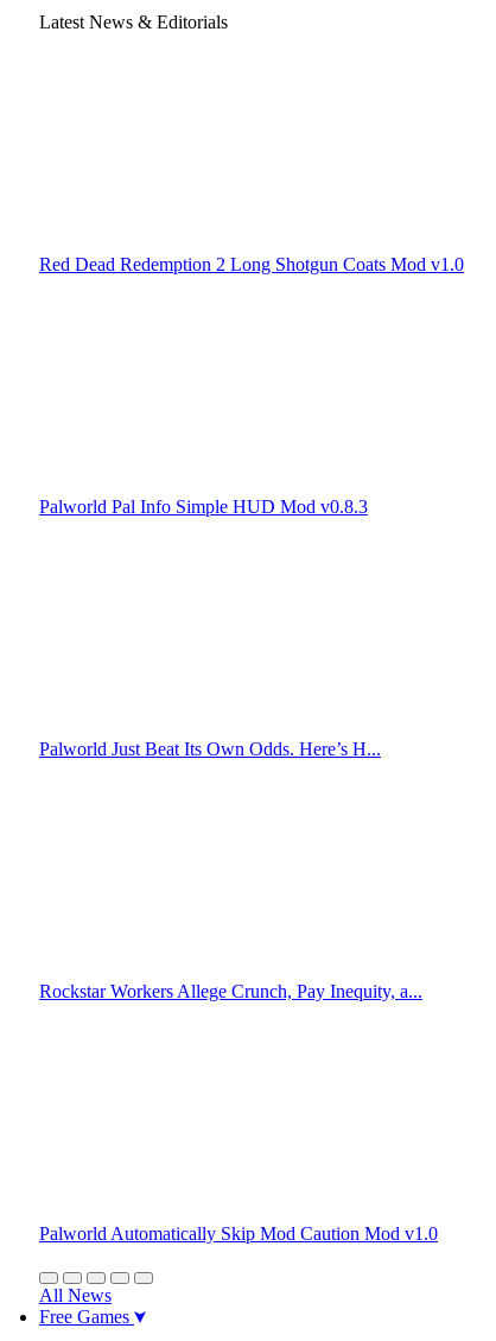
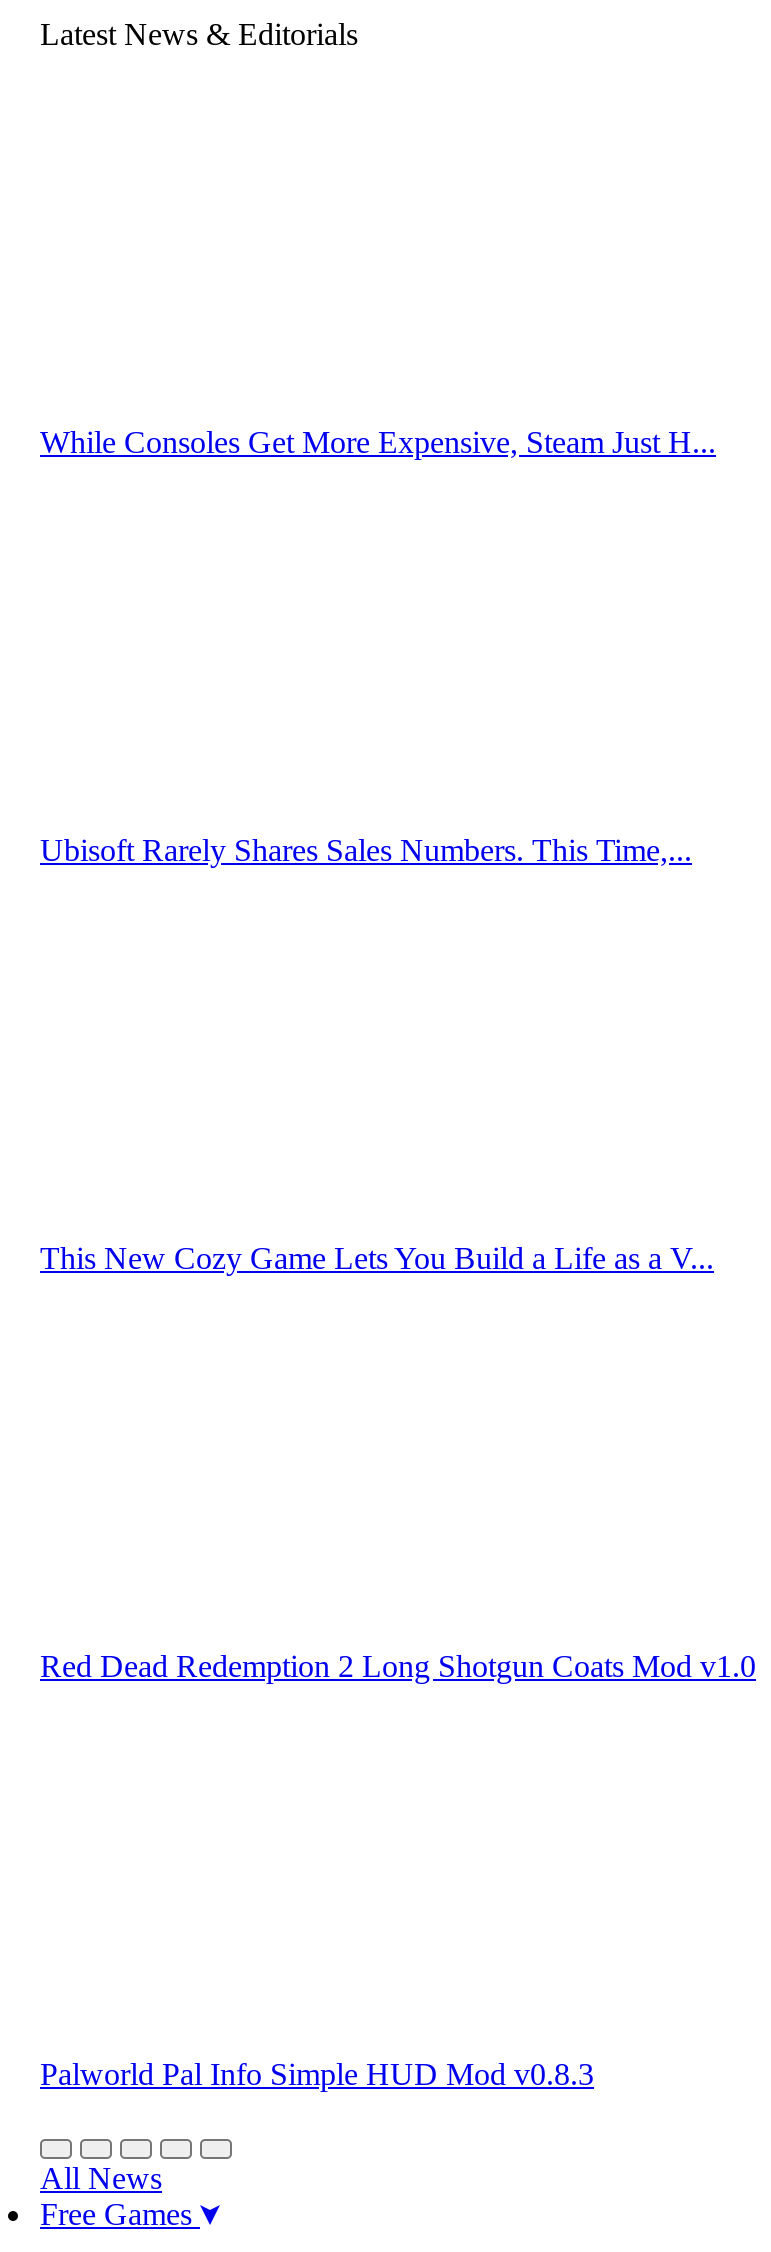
+ While Consoles Get More Expensive, Steam Just H...

+ Ubisoft Rarely Shares Sales Numbers. This Time,...

+ This New Cozy Game Lets You Build a Life as a V...

moved down: Red Dead Redemption 2 Long Shotgun Coats Mod v1.0 | Palworld Pal Info Simple HUD Mod v0.8.3

- Palworld Just Beat Its Own Odds. Here’s H...

- Rockstar Workers Allege Crunch, Pay Inequity, a...

- Palworld Automatically Skip Mod Caution Mod v1.0
